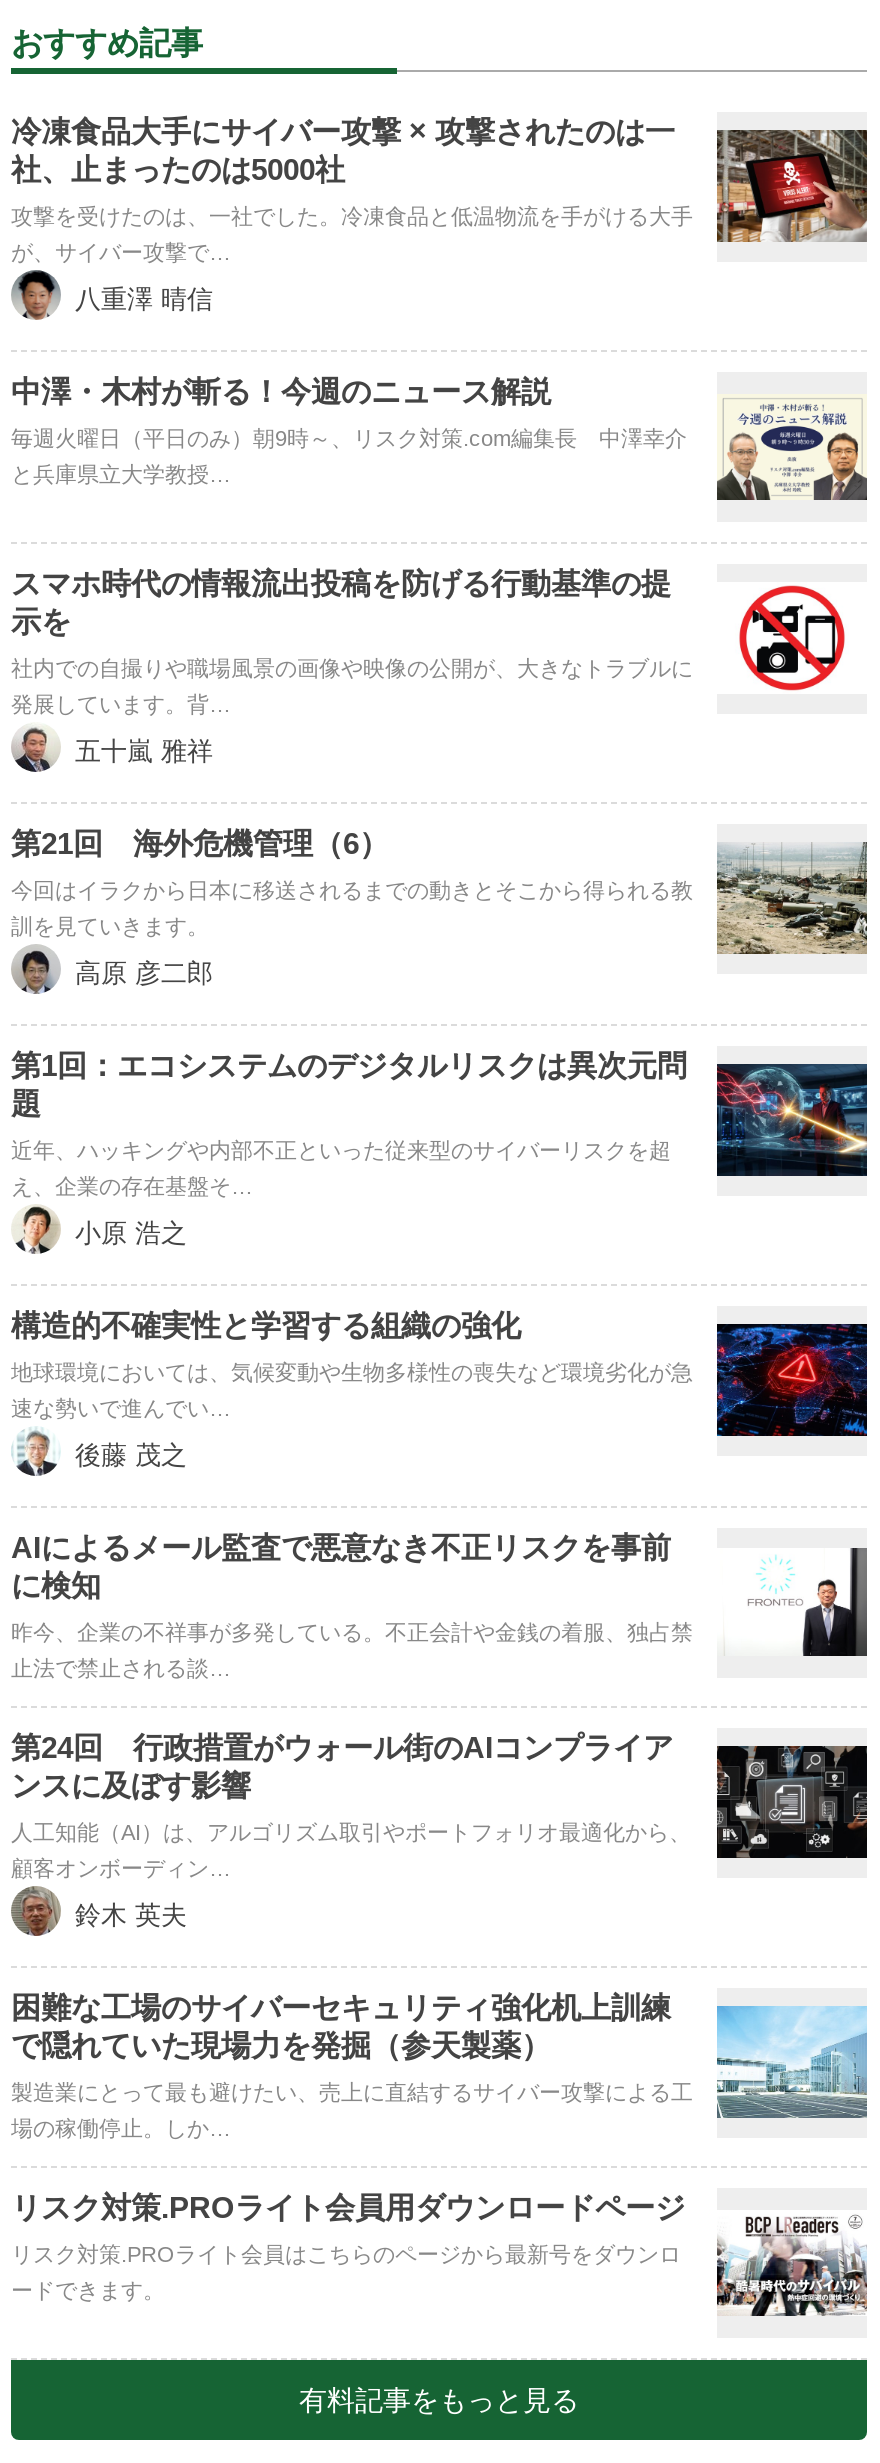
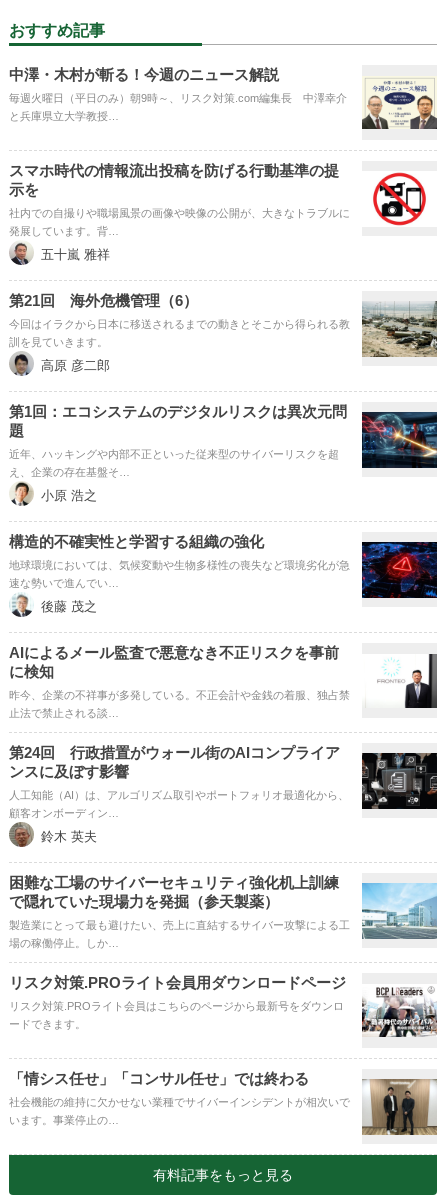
- [image]
- 冷凍食品大手にサイバー攻撃 × 攻撃されたのは一
- 社、止まったのは5000社
- 攻撃を受けたのは、一社でした。冷凍食品と低温物流を手がける大手
- が、サイバー攻撃で…
- 八重澤 晴信

moved up: [image] | 中澤・木村が斬る！今週のニュース解説 | 毎週火曜日（平日のみ）朝9時～、リスク対策.com編集長 中澤幸介 | ... | リスク対策.PROライト会員はこちらのページから最新号をダウンロ | ードできます。

+ [image]
+ 「情シス任せ」「コンサル任せ」では終わる
+ 社会機能の維持に欠かせない業種でサイバーインシデントが相次いで
+ います。事業停止の…
